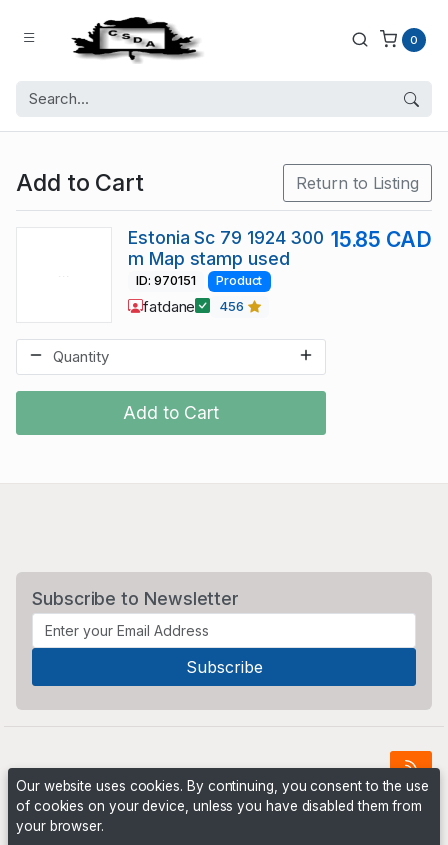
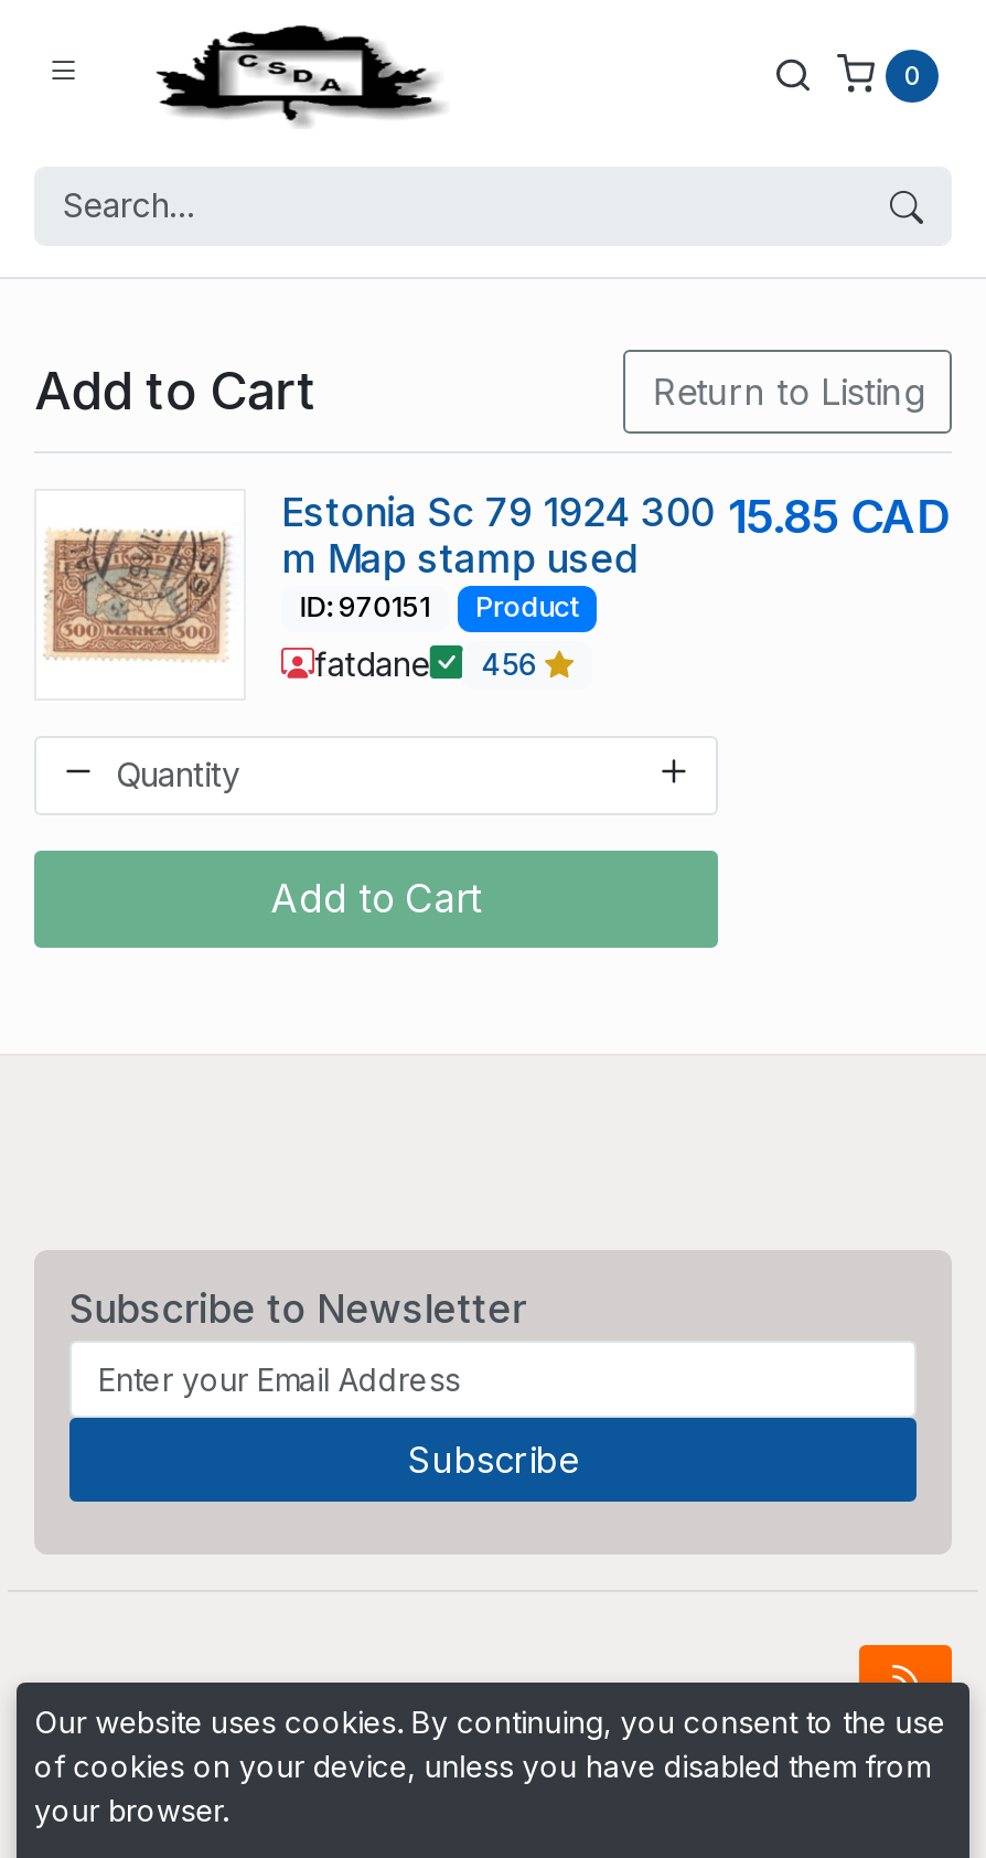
+ [image]
